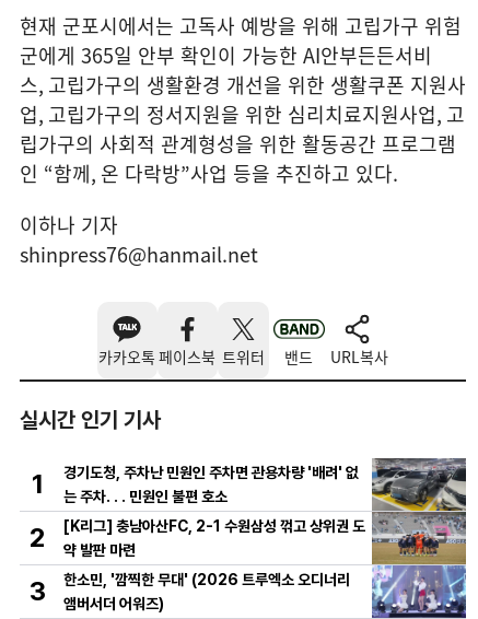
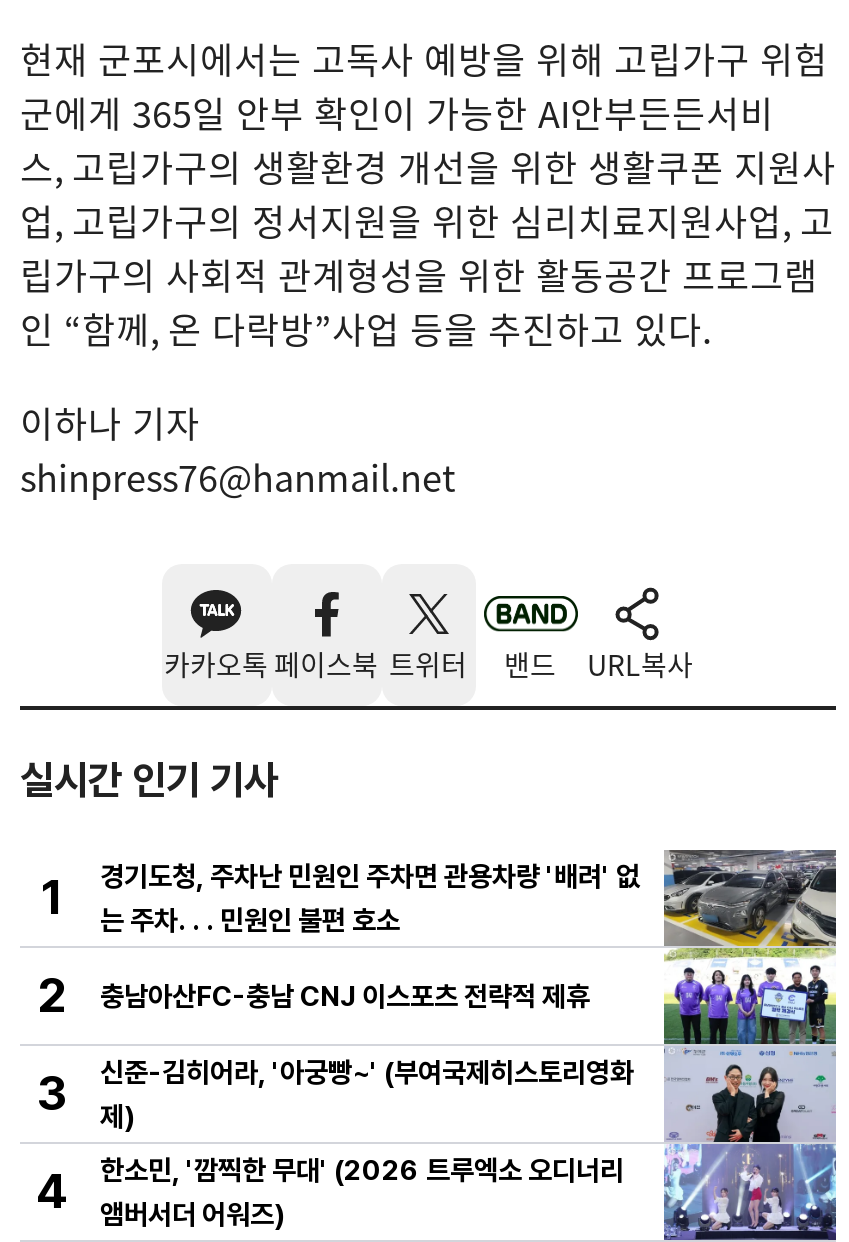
- [image]
- [K리그] 충남아산FC, 2-1 수원삼성 꺾고 상위권 도
- 약 발판 마련
+ [image]
+ 충남아산FC-충남 CNJ 이스포츠 전략적 제휴

+ 신준-김히어라, '아궁빵~' (부여국제히스토리영화
+ 제)
+ 4
